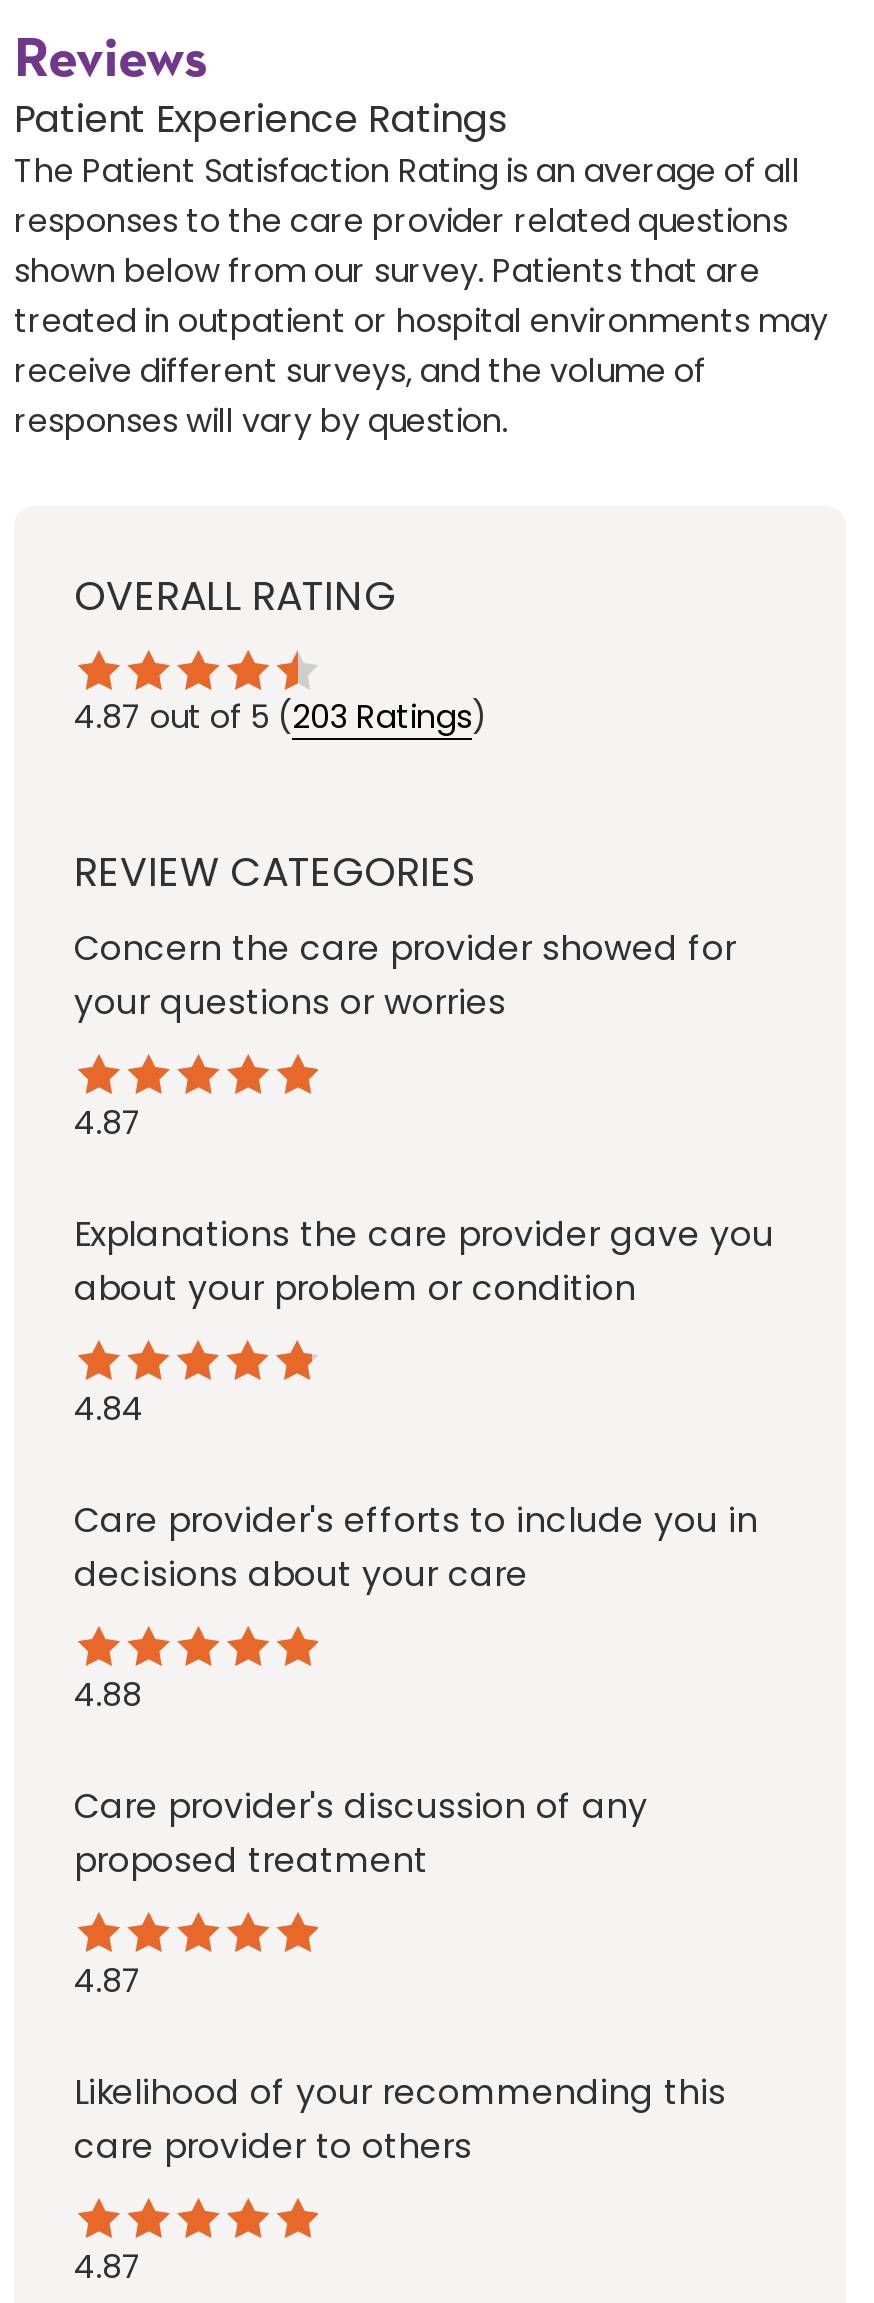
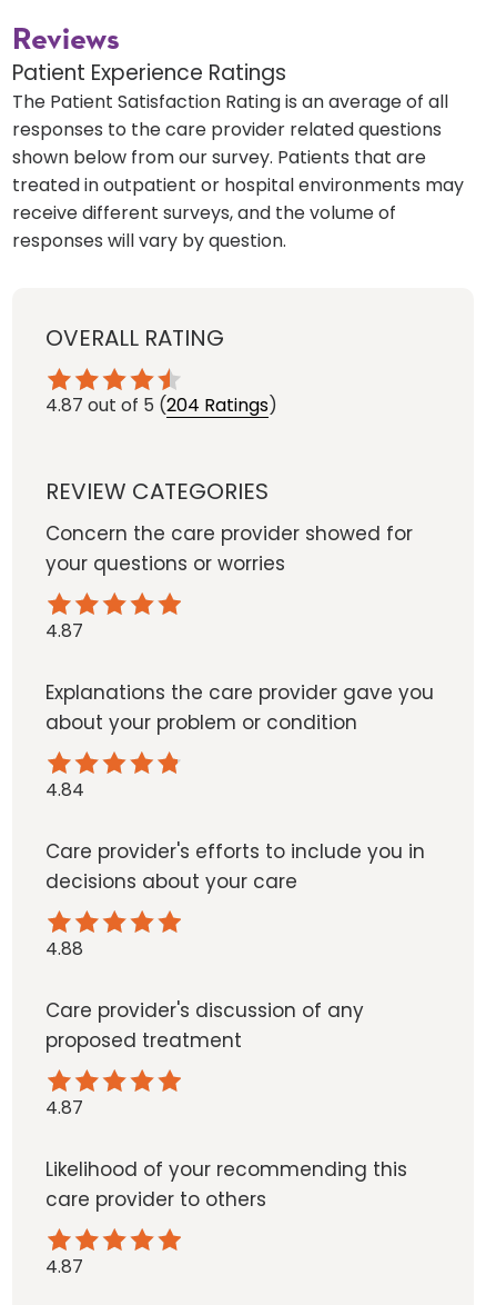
- 4.87 out of 5 (203 Ratings)
+ 4.87 out of 5 (204 Ratings)
